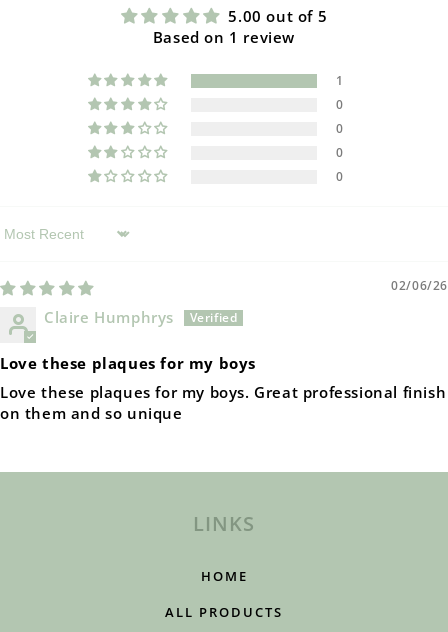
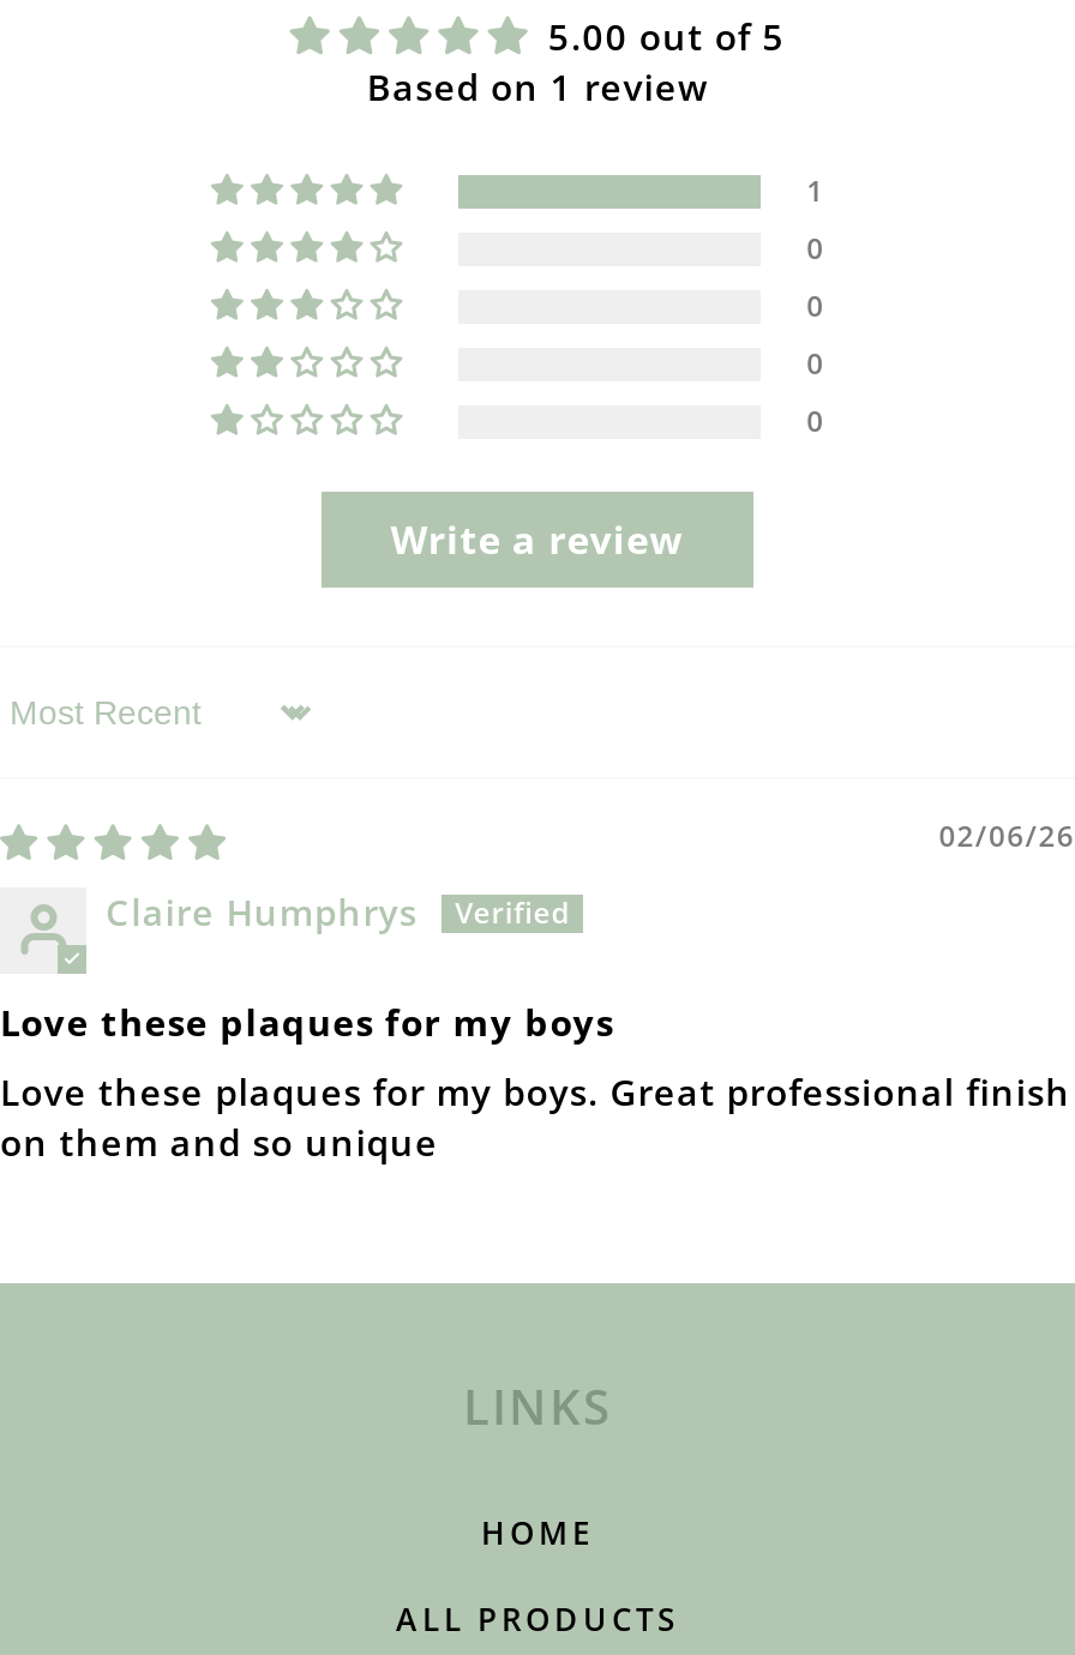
+ Write a review
